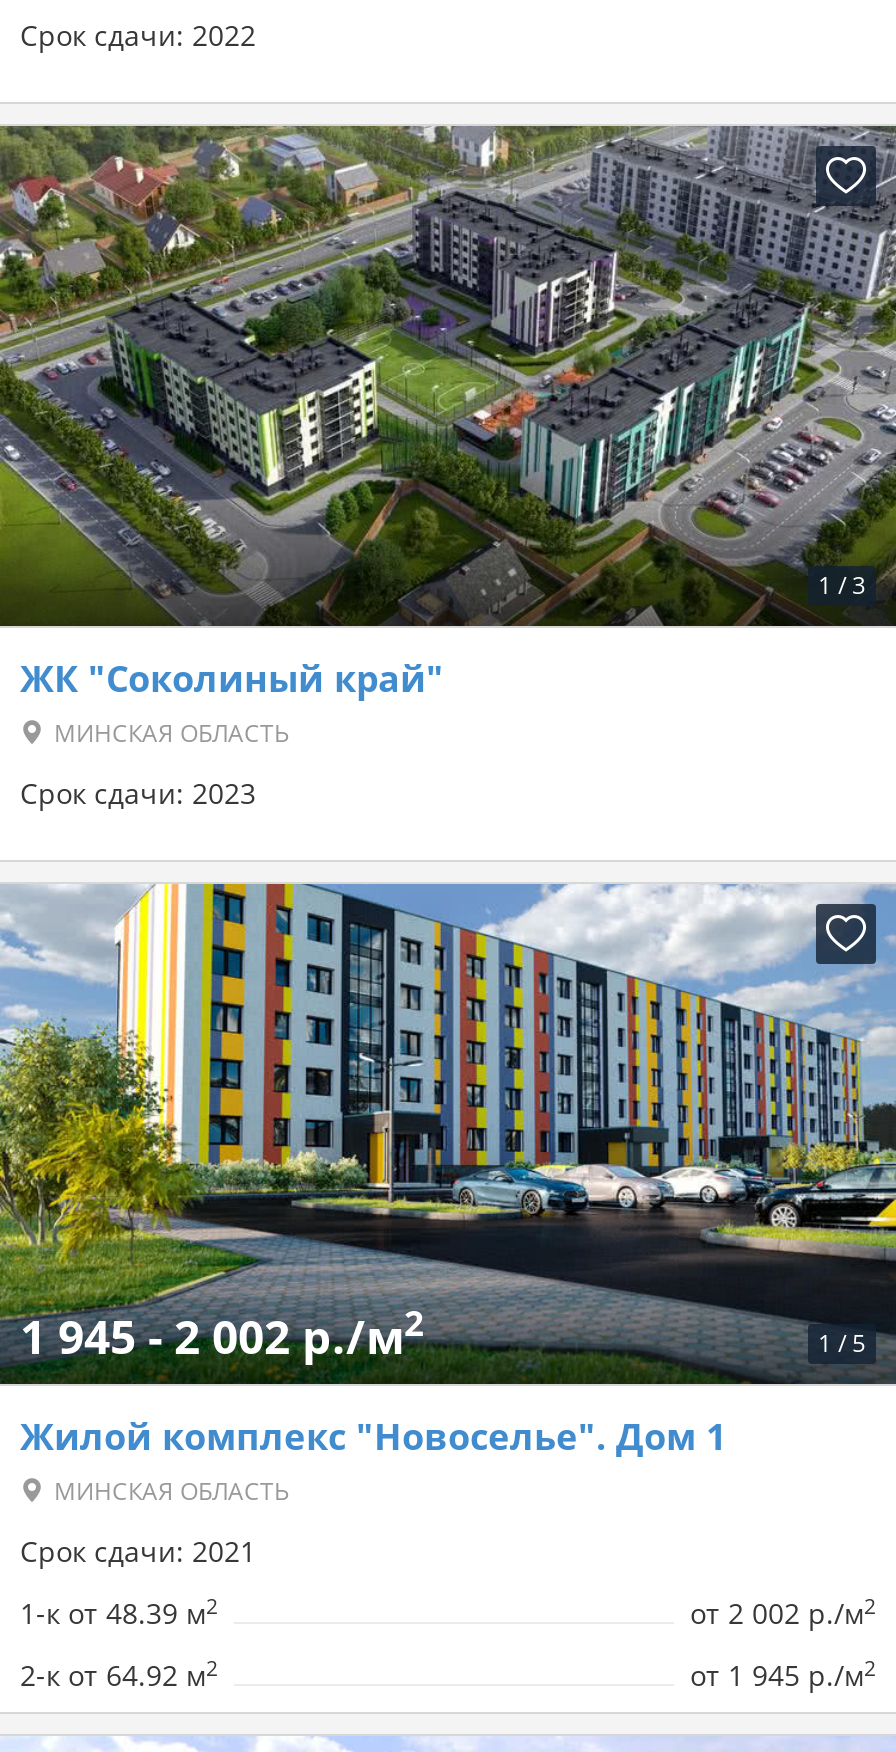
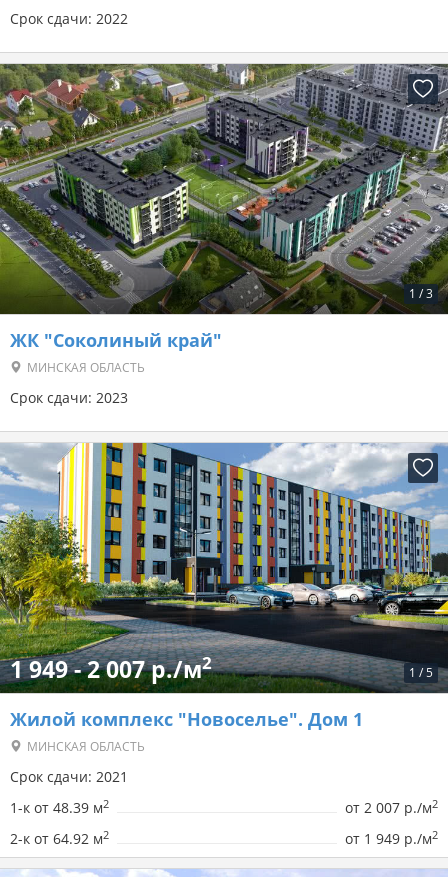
- 1 945 - 2 002 р./м2
+ 1 949 - 2 007 р./м2

- от 2 002 р./м2
+ от 2 007 р./м2

- от 1 945 р./м2
+ от 1 949 р./м2
